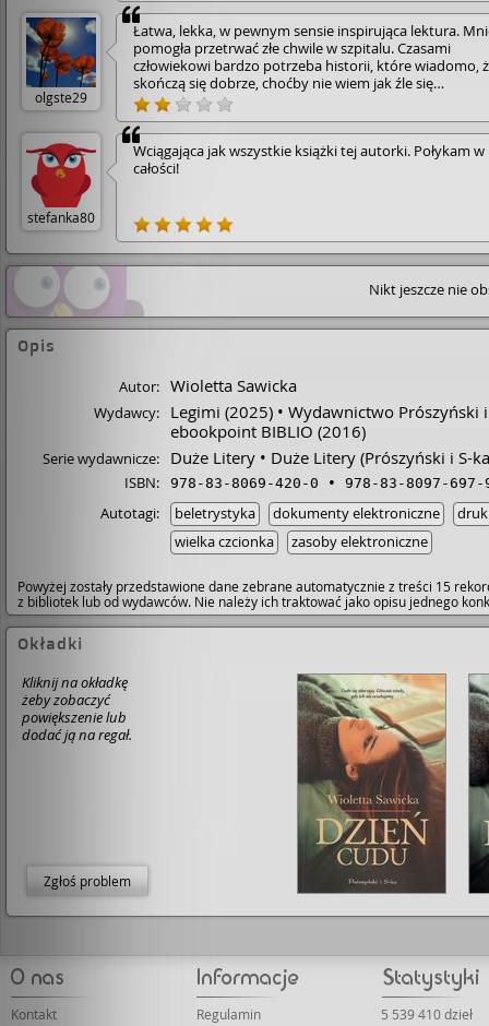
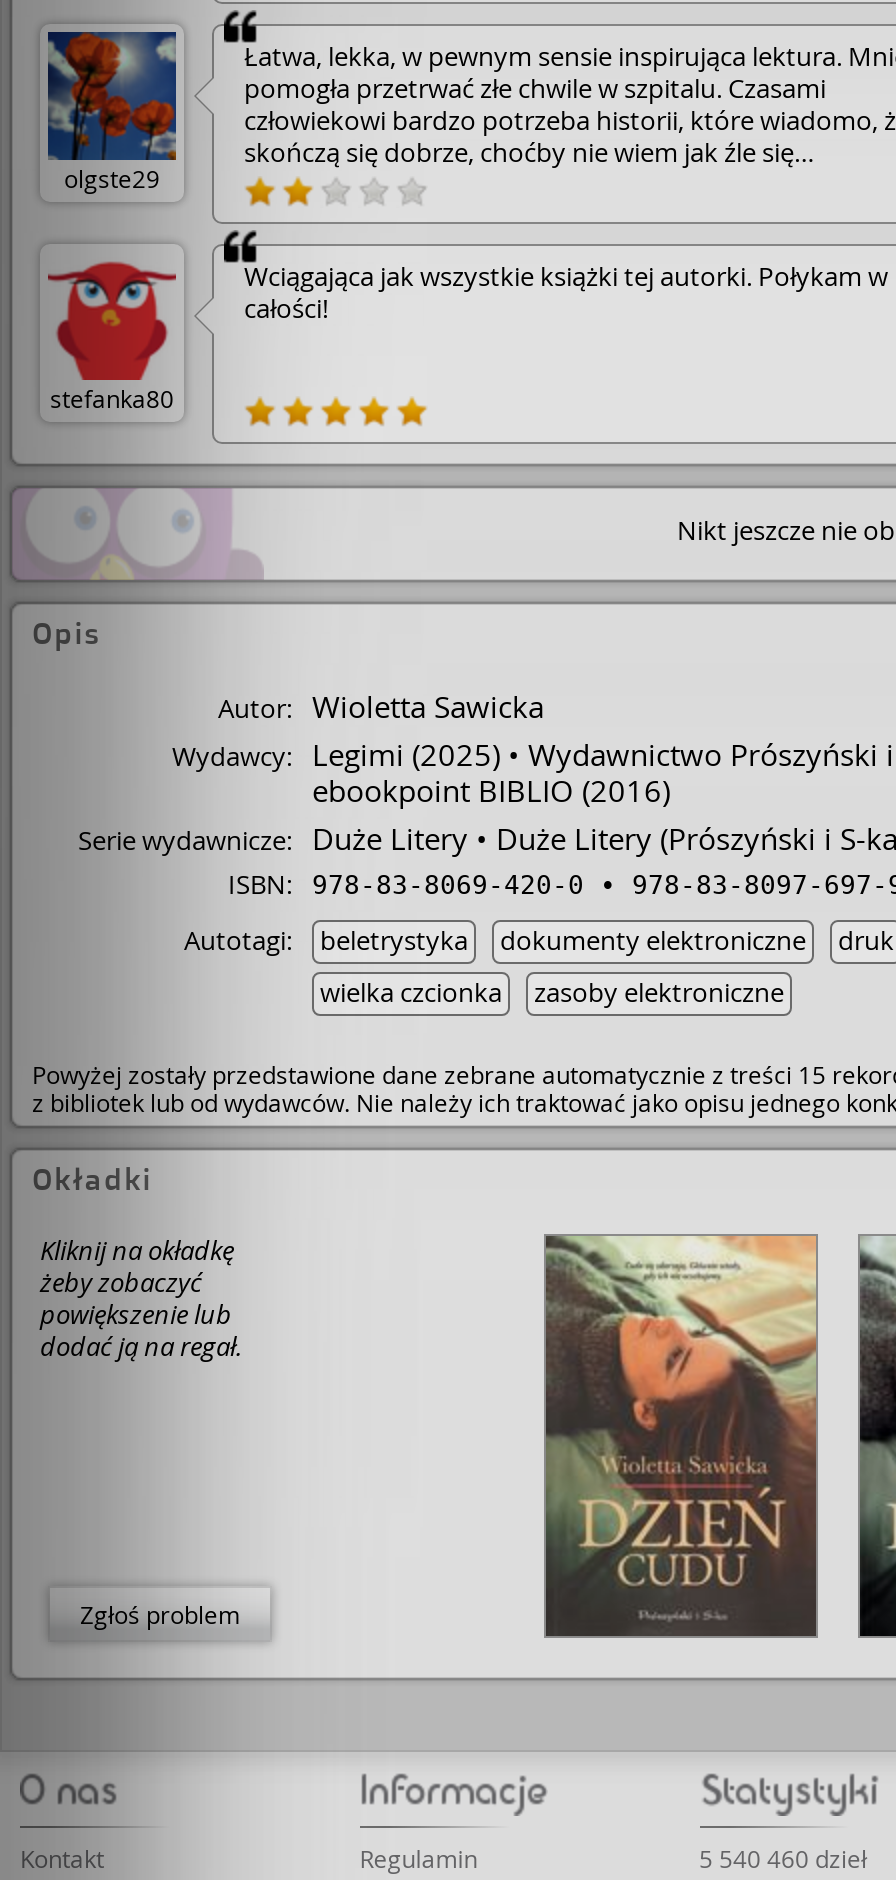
- 5 539 410 dzieł
+ 5 540 460 dzieł
